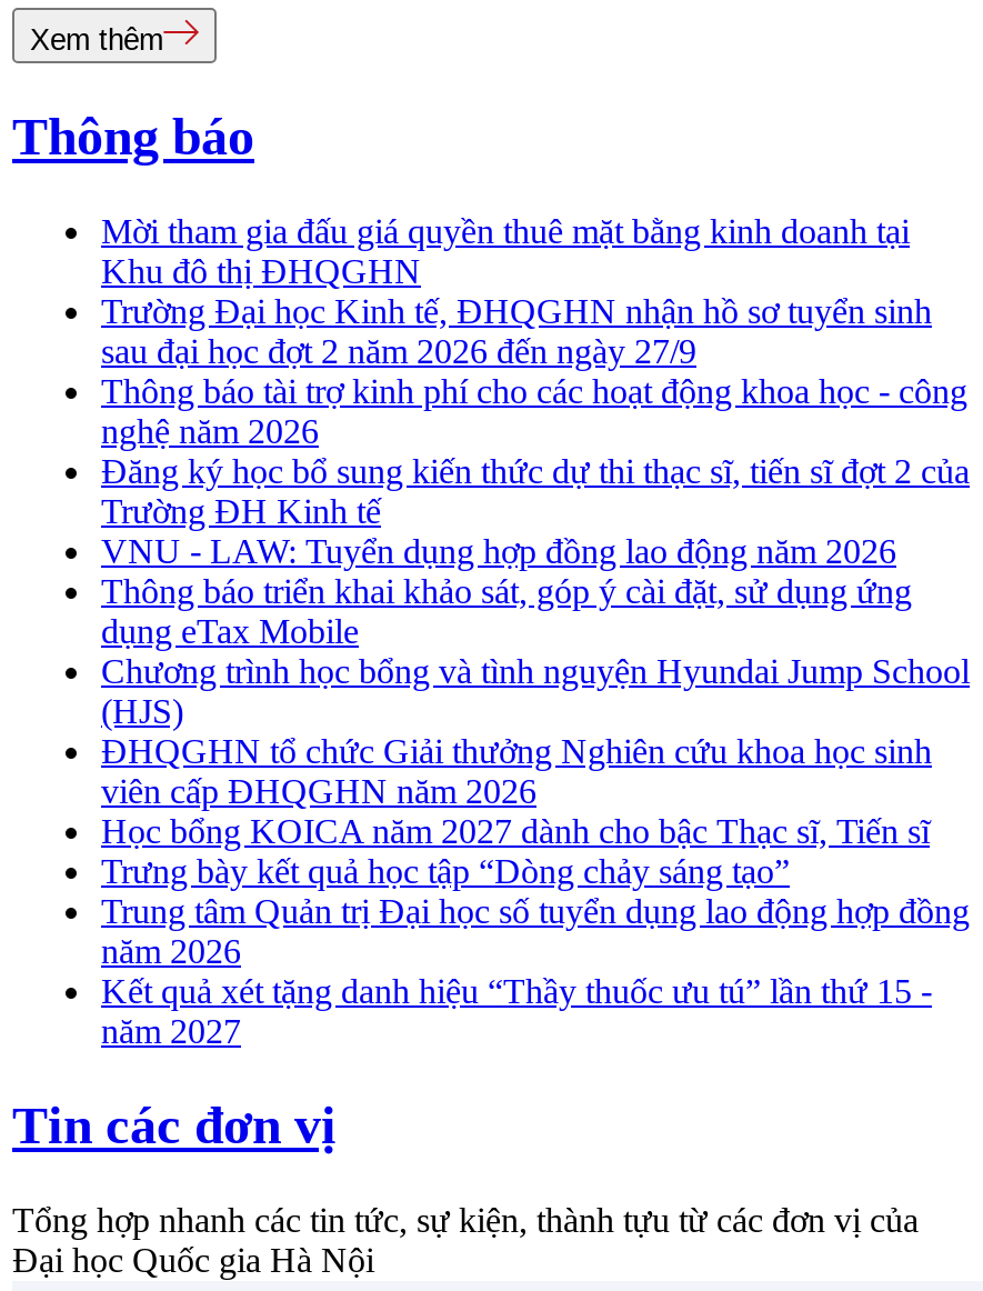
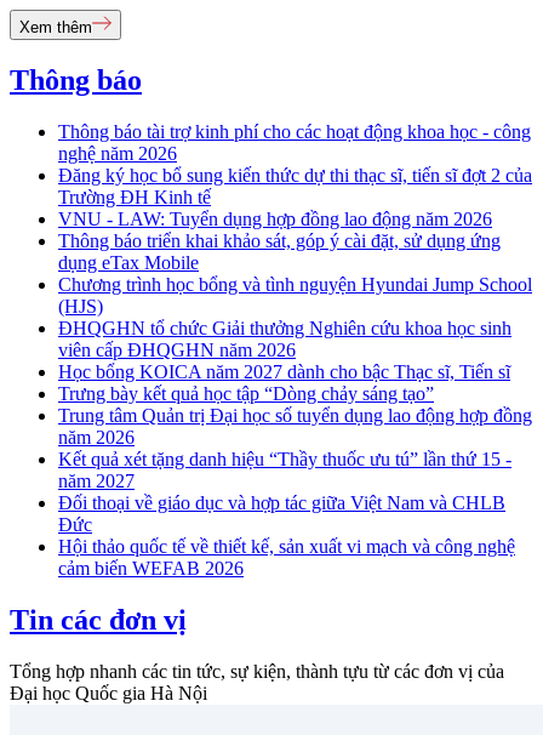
- Mời tham gia đấu giá quyền thuê mặt bằng kinh doanh tại
- Khu đô thị ĐHQGHN
- Trường Đại học Kinh tế, ĐHQGHN nhận hồ sơ tuyển sinh
- sau đại học đợt 2 năm 2026 đến ngày 27/9

moved up: Thông báo tài trợ kinh phí cho các hoạt động khoa học - công | nghệ năm 2026 | Đăng ký học bổ sung kiến thức dự thi thạc sĩ, tiến sĩ đợt 2 của | ... | Kết quả xét tặng danh hiệu “Thầy thuốc ưu tú” lần thứ 15 - | năm 2027

+ Đối thoại về giáo dục và hợp tác giữa Việt Nam và CHLB
+ Đức
+ Hội thảo quốc tế về thiết kế, sản xuất vi mạch và công nghệ
+ cảm biến WEFAB 2026
